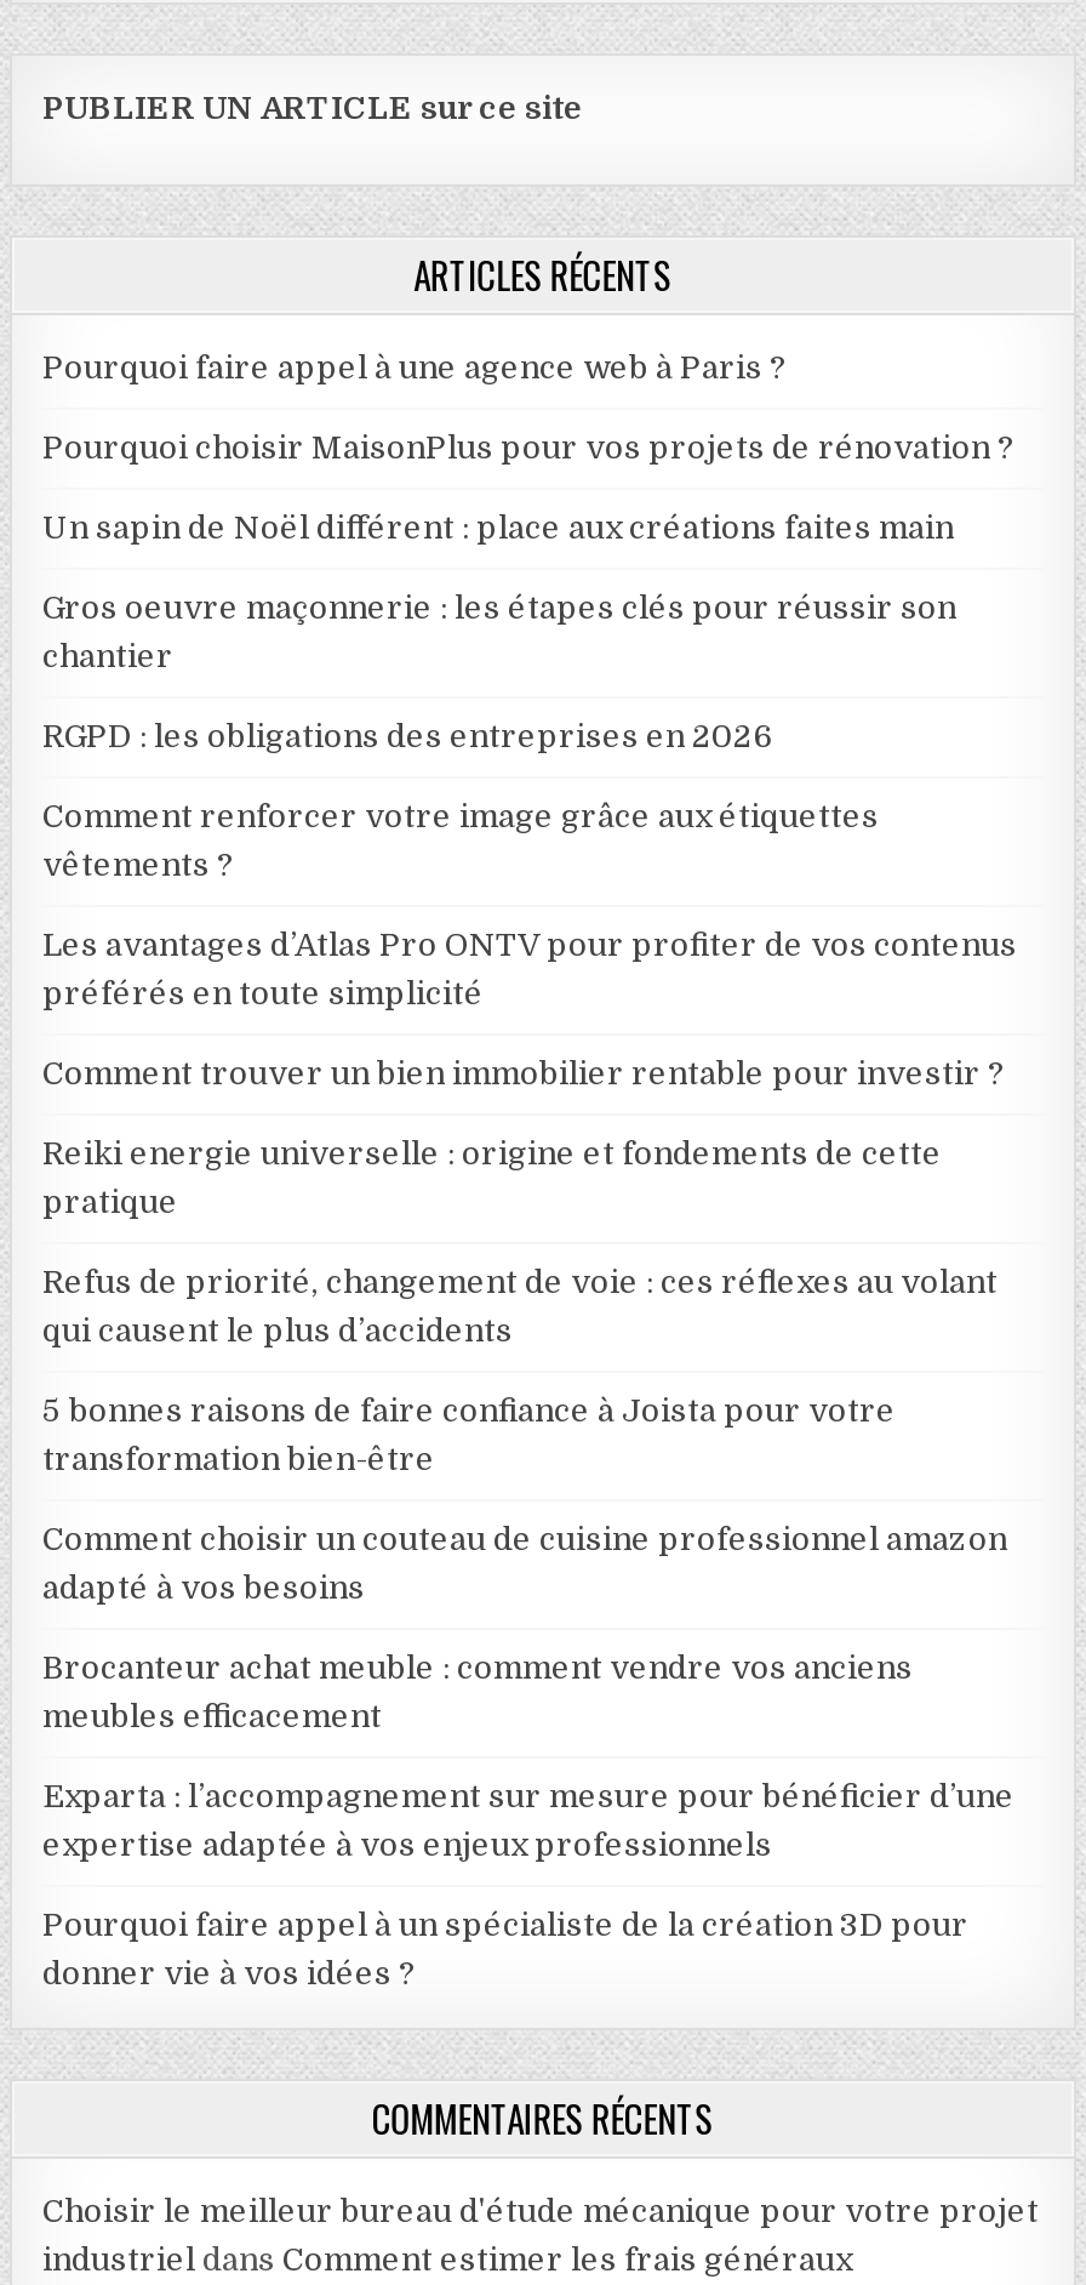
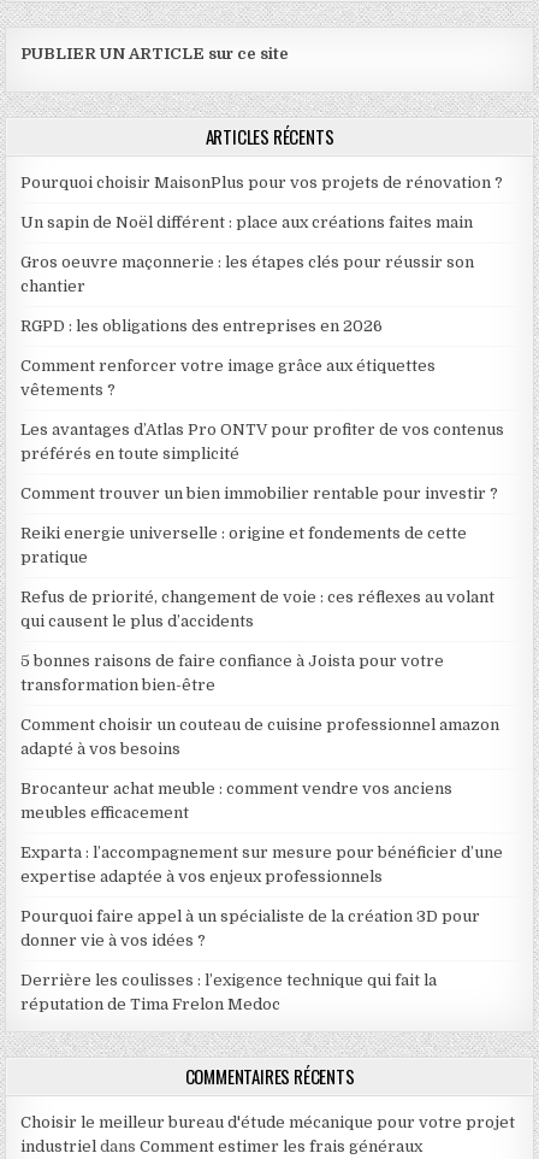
- Pourquoi faire appel à une agence web à Paris ?

moved up: Pourquoi choisir MaisonPlus pour vos projets de rénovation ? | Un sapin de Noël différent : place aux créations faites main | Gros oeuvre maçonnerie : les étapes clés pour réussir son | ... | Pourquoi faire appel à un spécialiste de la création 3D pour | donner vie à vos idées ?

+ Derrière les coulisses : l’exigence technique qui fait la
+ réputation de Tima Frelon Medoc
